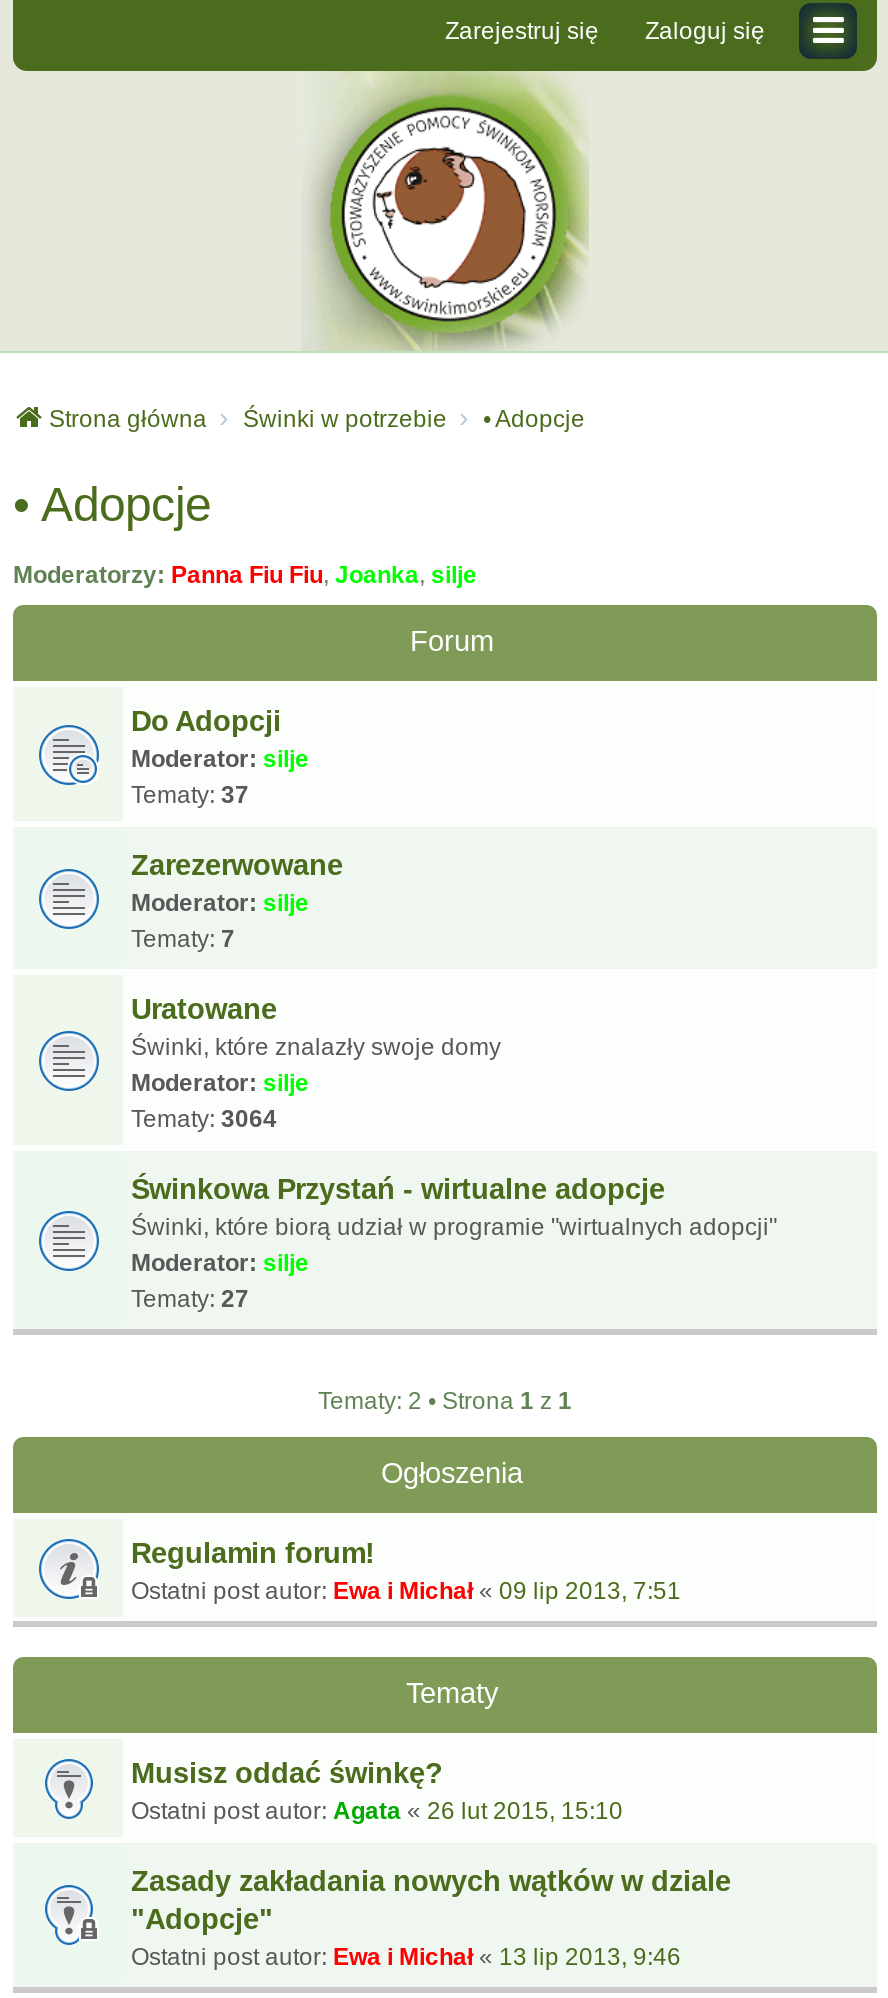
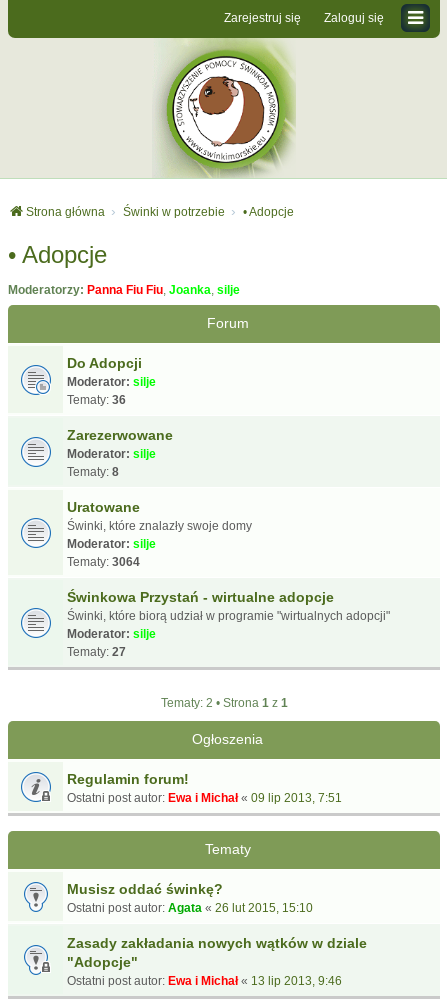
- Tematy: 37
+ Tematy: 36

- Tematy: 7
+ Tematy: 8
